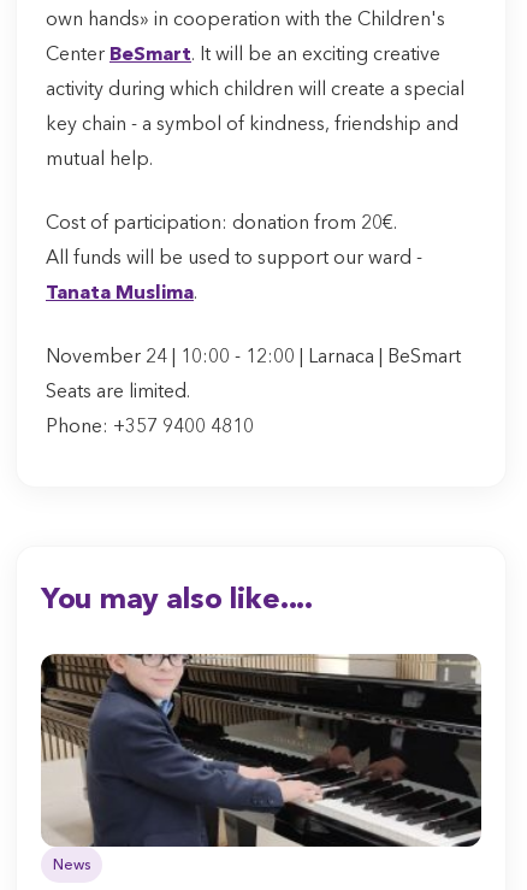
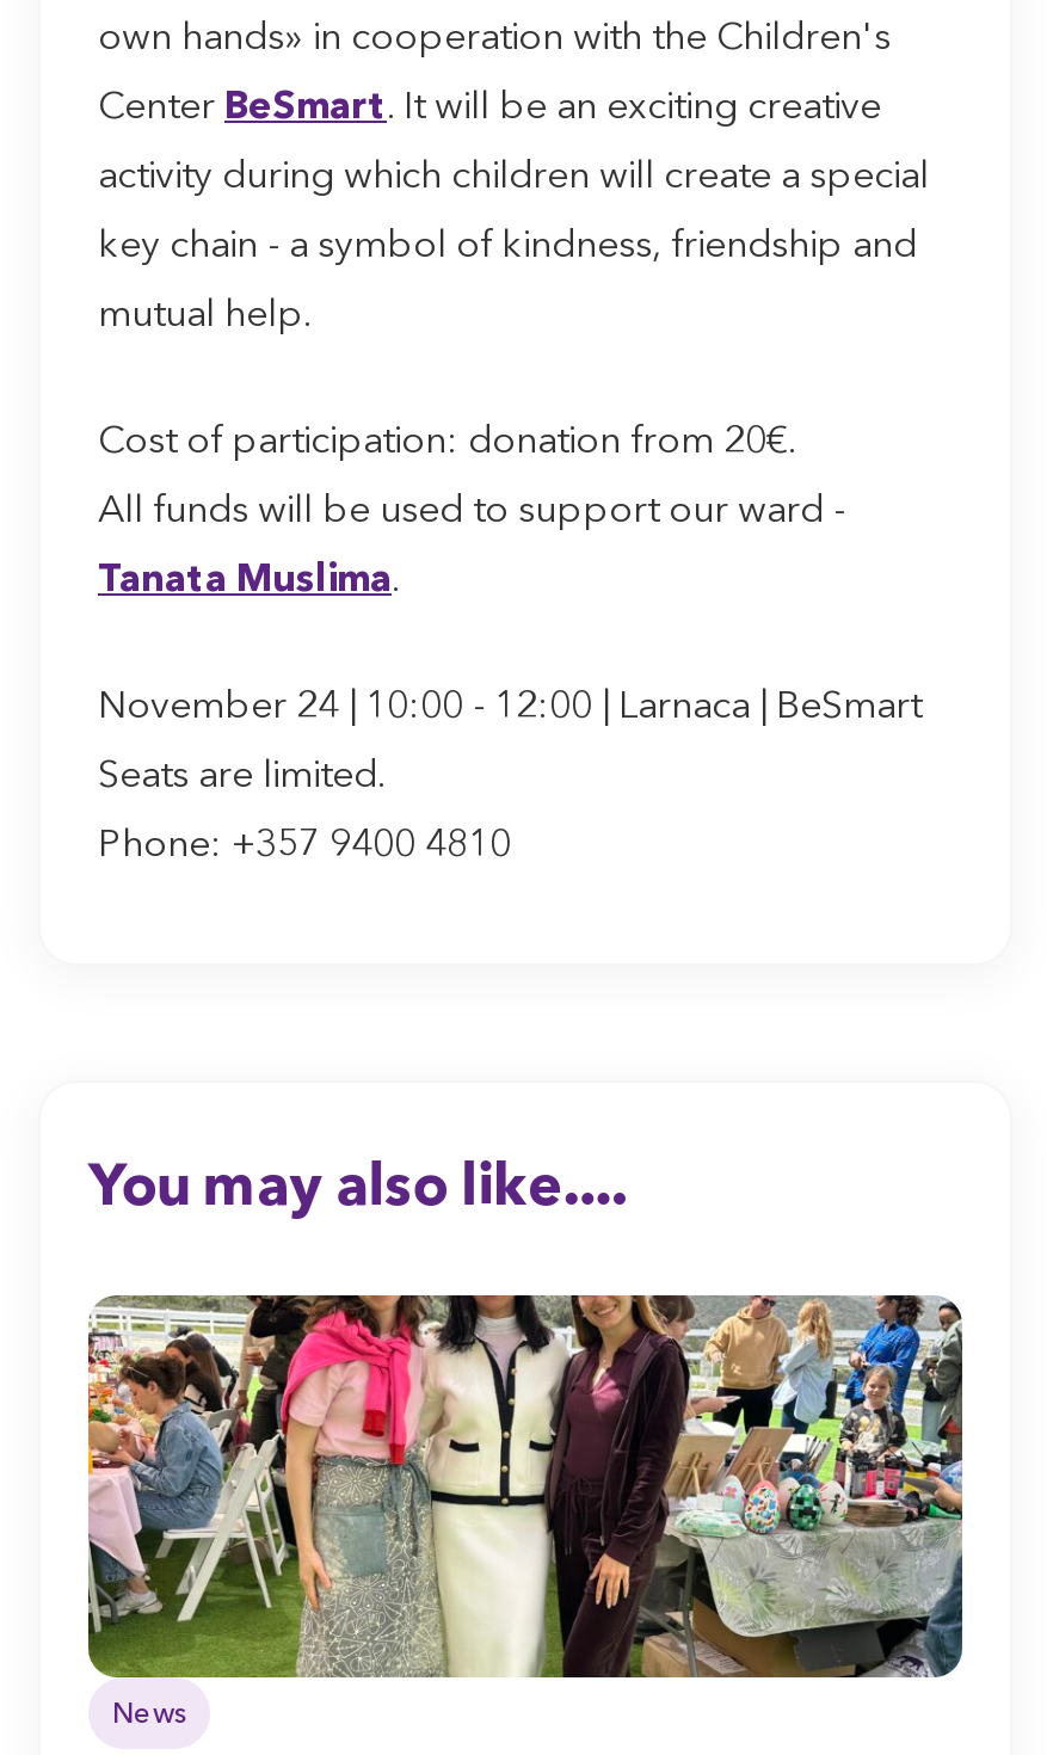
- [image]
+ [image]
